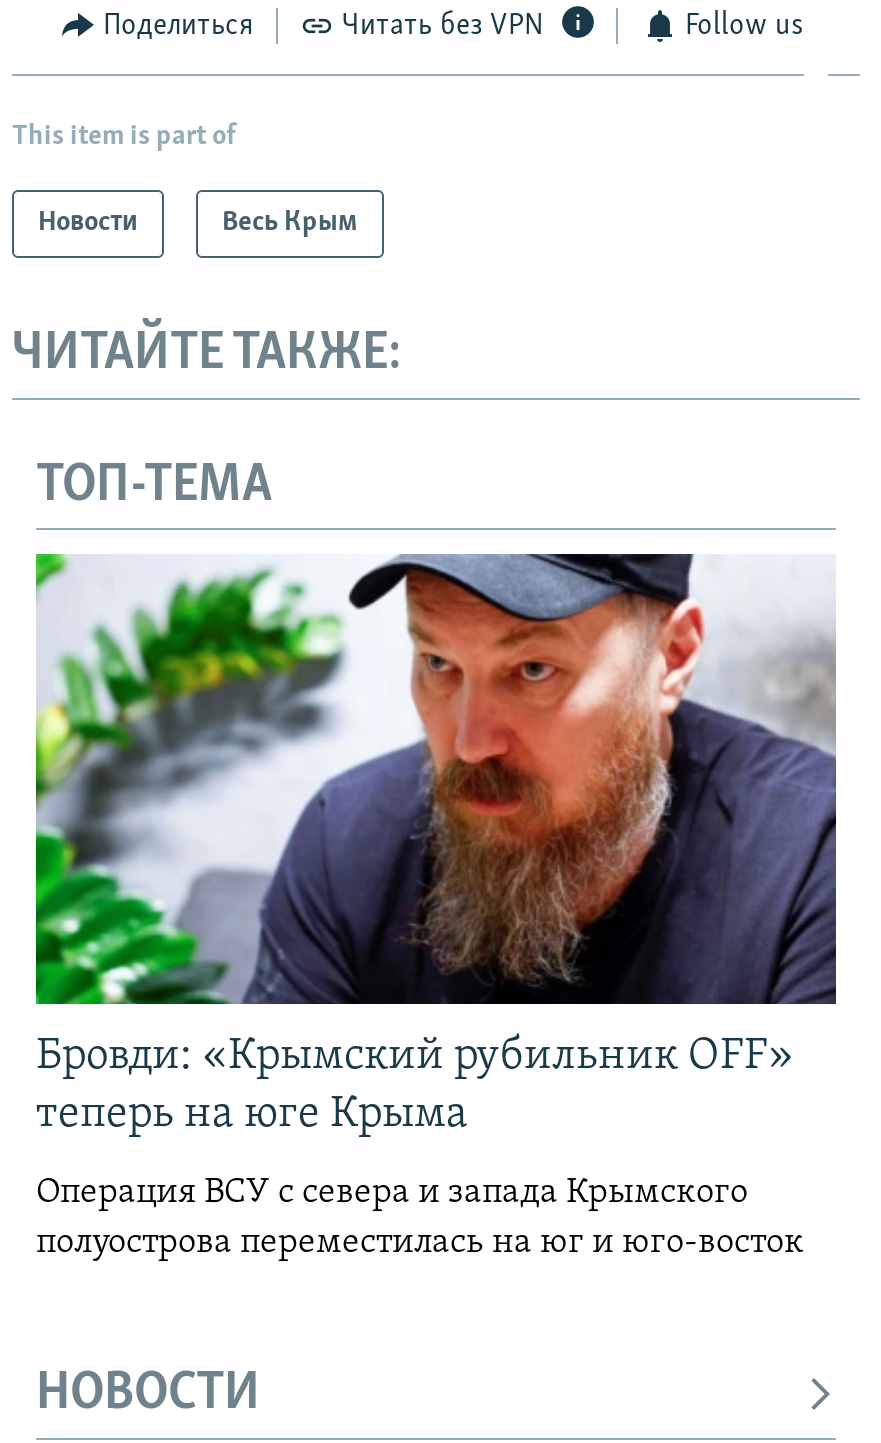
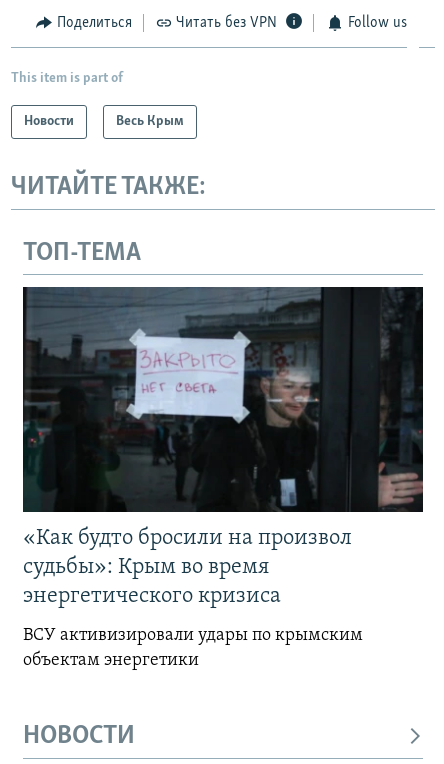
- [image]
- Бровди: «Крымский рубильник OFF»
- теперь на юге Крыма
+ [image]
+ «Как будто бросили на произвол
+ судьбы»: Крым во время
+ энергетического кризиса

- Операция ВСУ с севера и запада Крымского
- полуострова переместилась на юг и юго-восток
+ ВСУ активизировали удары по крымским
+ объектам энергетики
